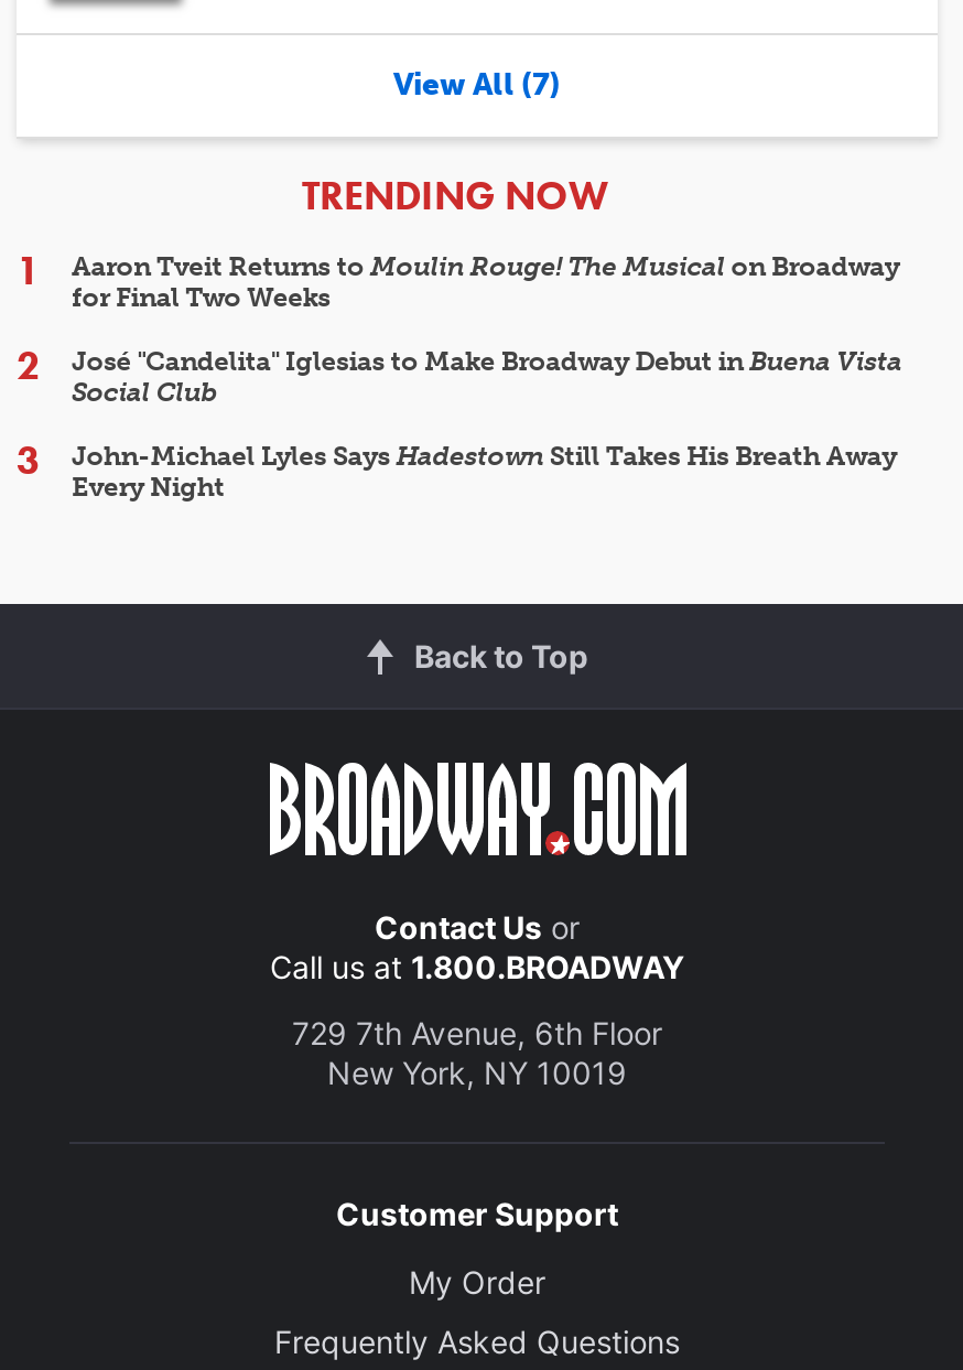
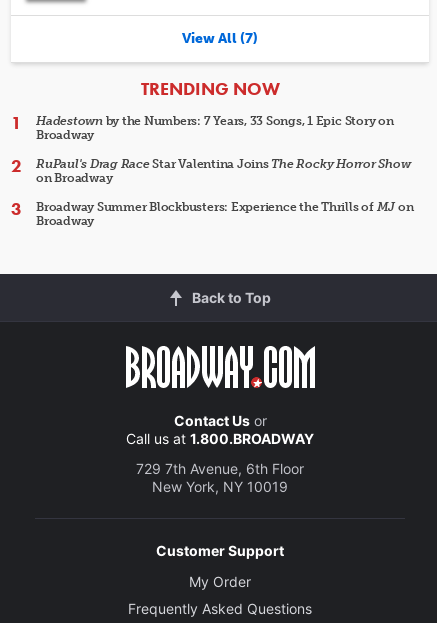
- Aaron Tveit Returns to Moulin Rouge! The Musical on Broadway
- for Final Two Weeks
+ Hadestown by the Numbers: 7 Years, 33 Songs, 1 Epic Story on
+ Broadway

- José "Candelita" Iglesias to Make Broadway Debut in Buena Vista
- Social Club
+ RuPaul's Drag Race Star Valentina Joins The Rocky Horror Show
+ on Broadway

- John-Michael Lyles Says Hadestown Still Takes His Breath Away
- Every Night
+ Broadway Summer Blockbusters: Experience the Thrills of MJ on
+ Broadway
